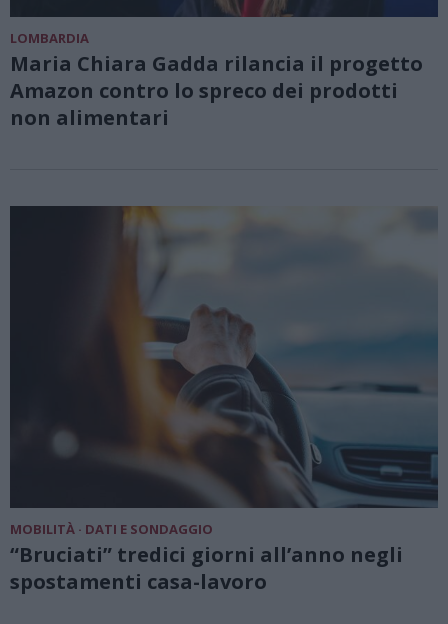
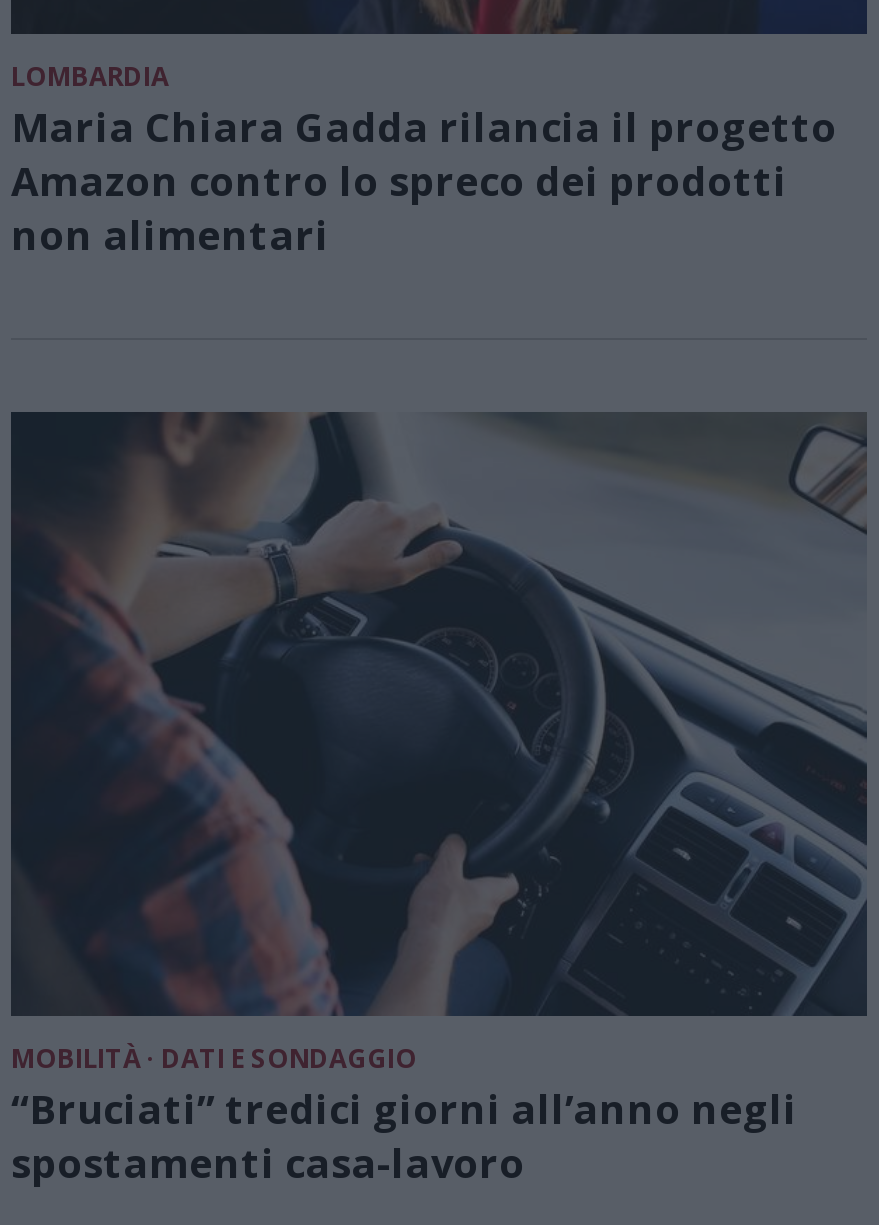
- [image]
+ [image]
